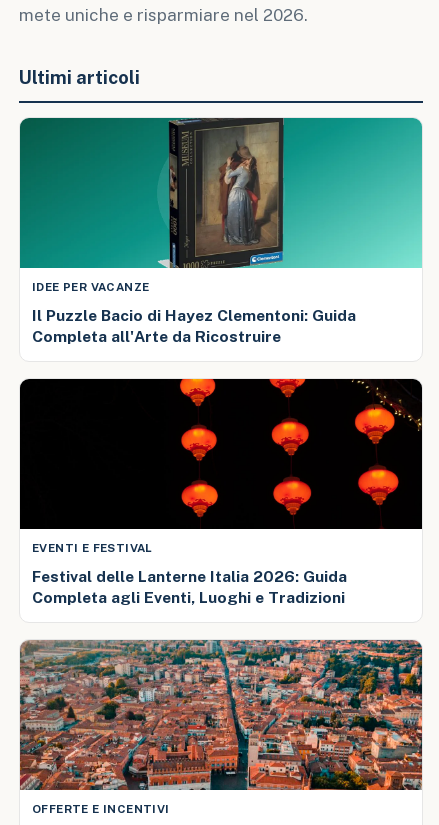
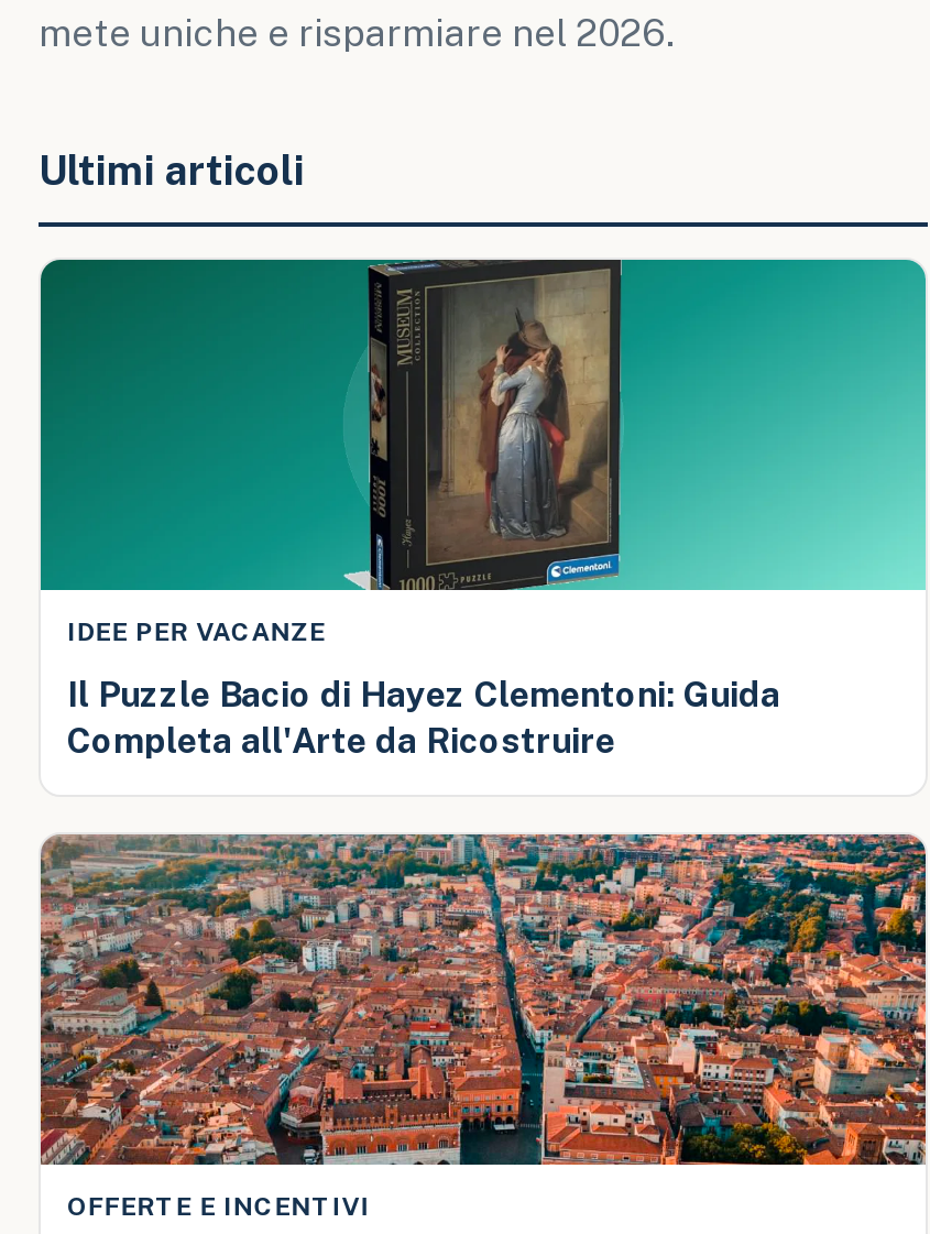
- [image]
- EVENTI E FESTIVAL
- Festival delle Lanterne Italia 2026: Guida
- Completa agli Eventi, Luoghi e Tradizioni
